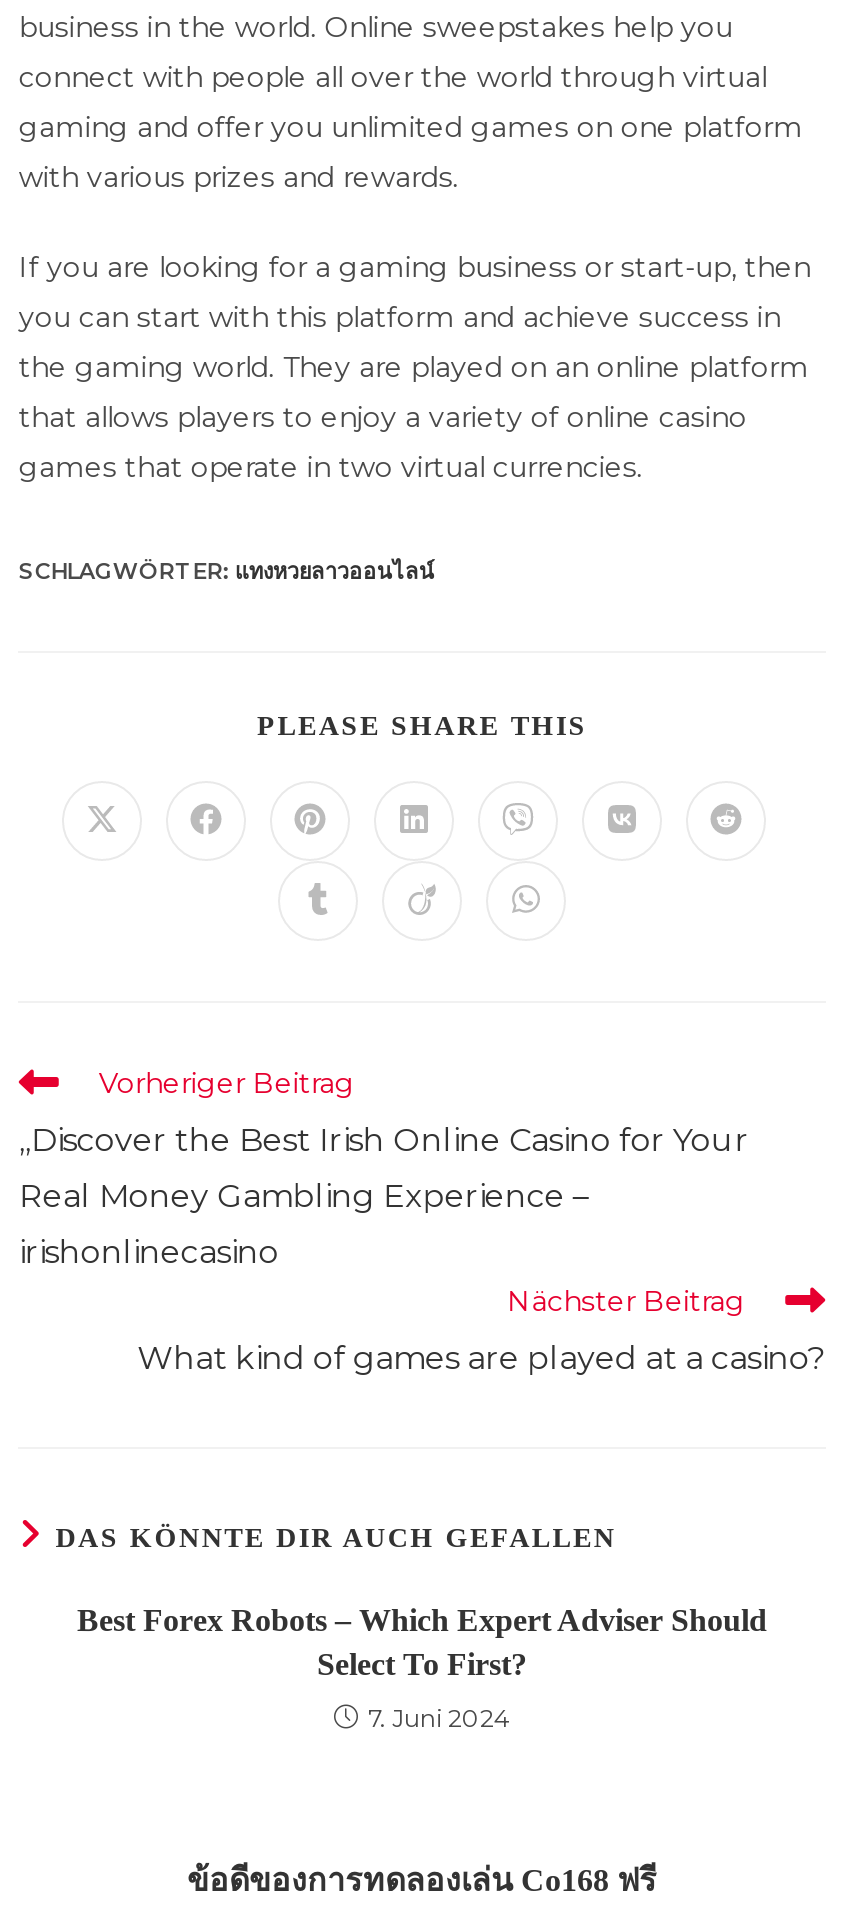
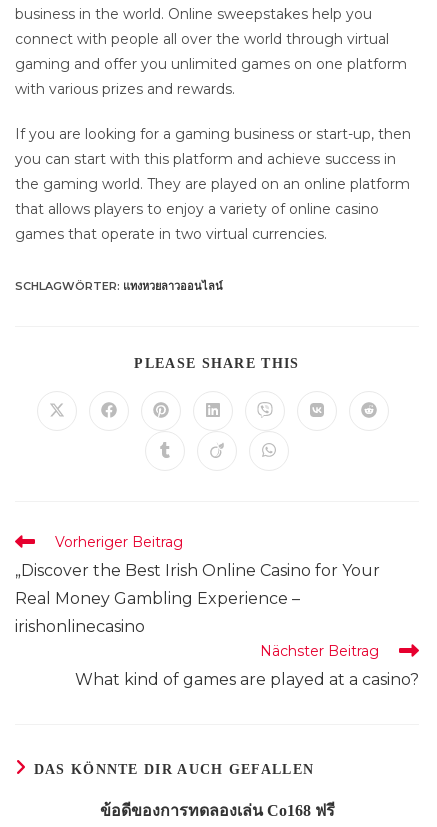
- Best Forex Robots – Which Expert Adviser Should
- Select To First?
- 7. Juni 2024
